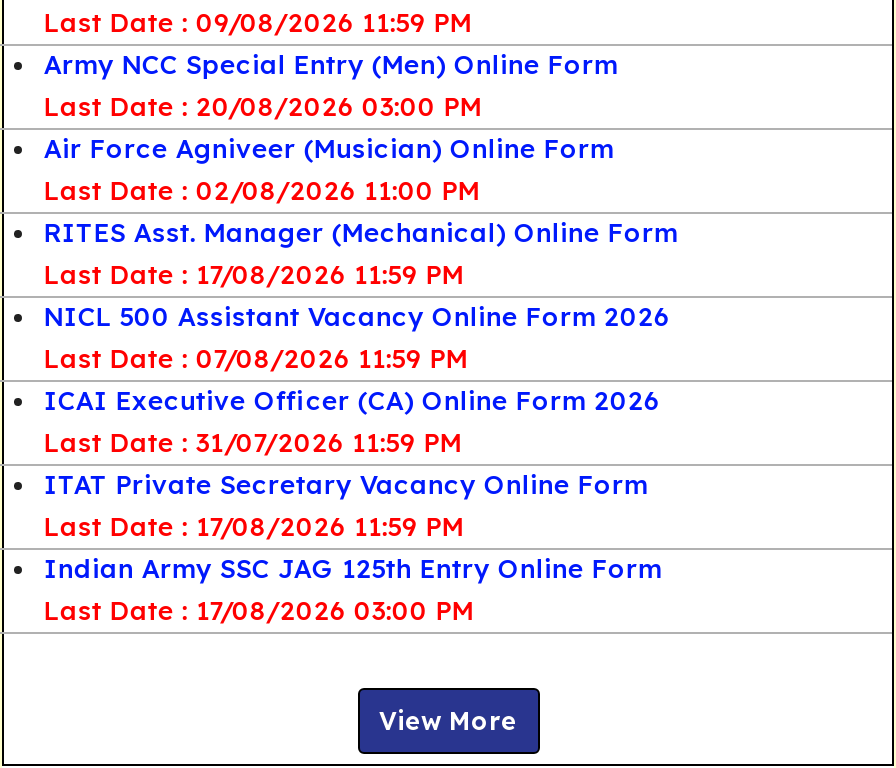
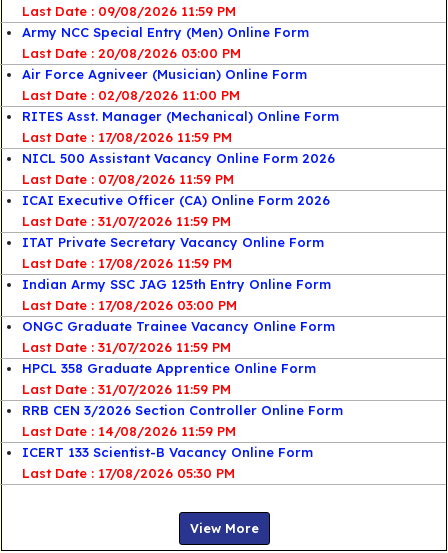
+ ONGC Graduate Trainee Vacancy Online Form
+ Last Date : 31/07/2026 11:59 PM
+ HPCL 358 Graduate Apprentice Online Form
+ Last Date : 31/07/2026 11:59 PM
+ RRB CEN 3/2026 Section Controller Online Form
+ Last Date : 14/08/2026 11:59 PM
+ ICERT 133 Scientist-B Vacancy Online Form
+ Last Date : 17/08/2026 05:30 PM
